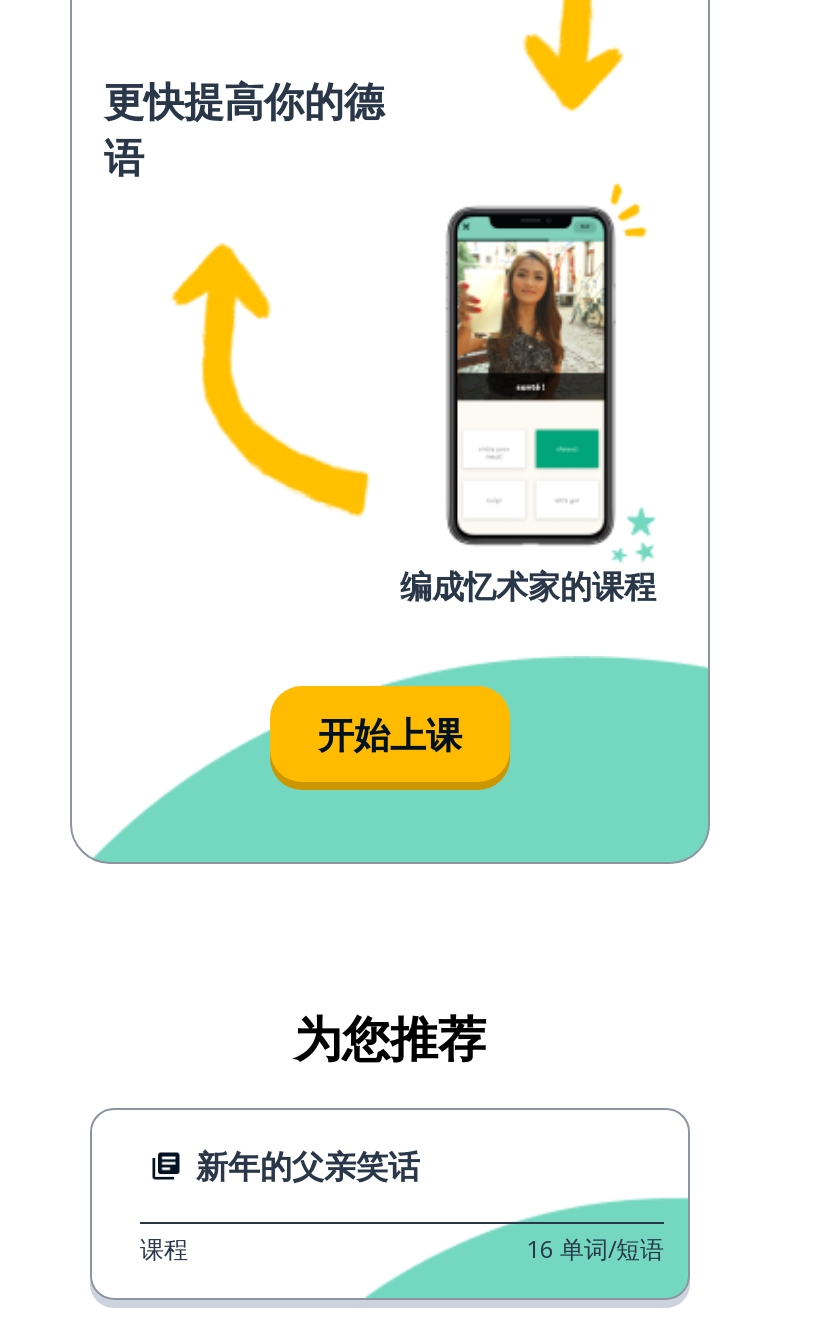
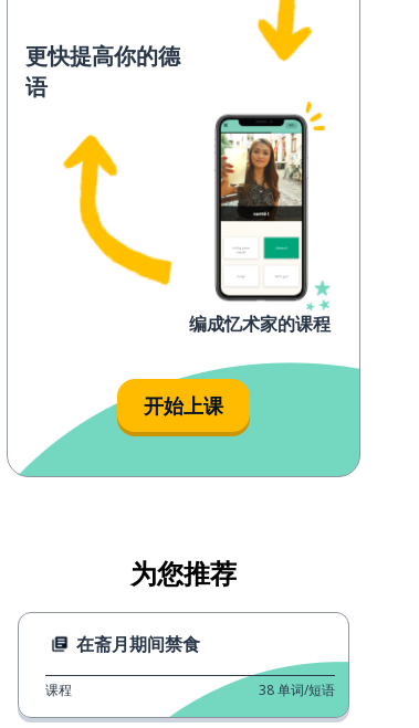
- 新年的父亲笑话
+ 在斋月期间禁食

- 16 单词/短语
+ 38 单词/短语
